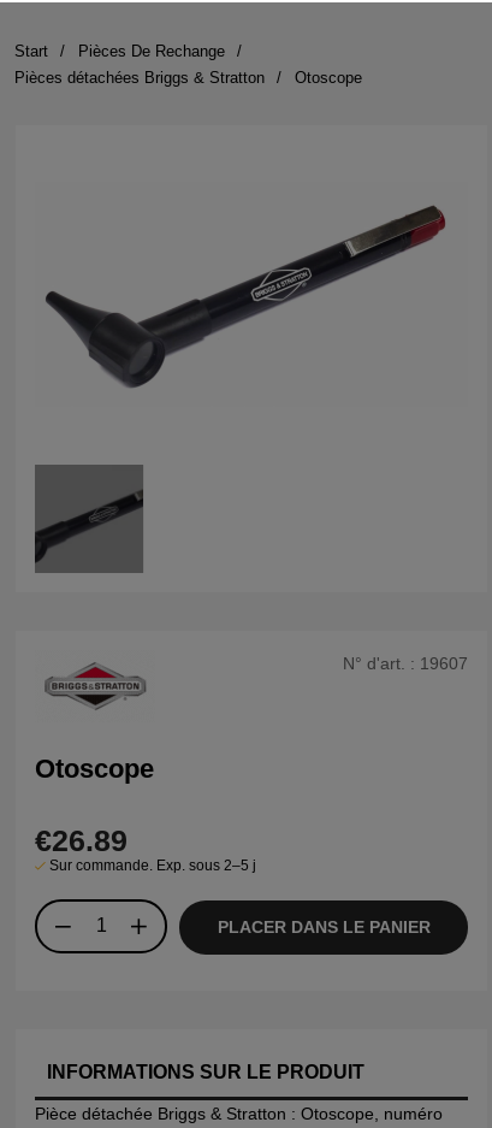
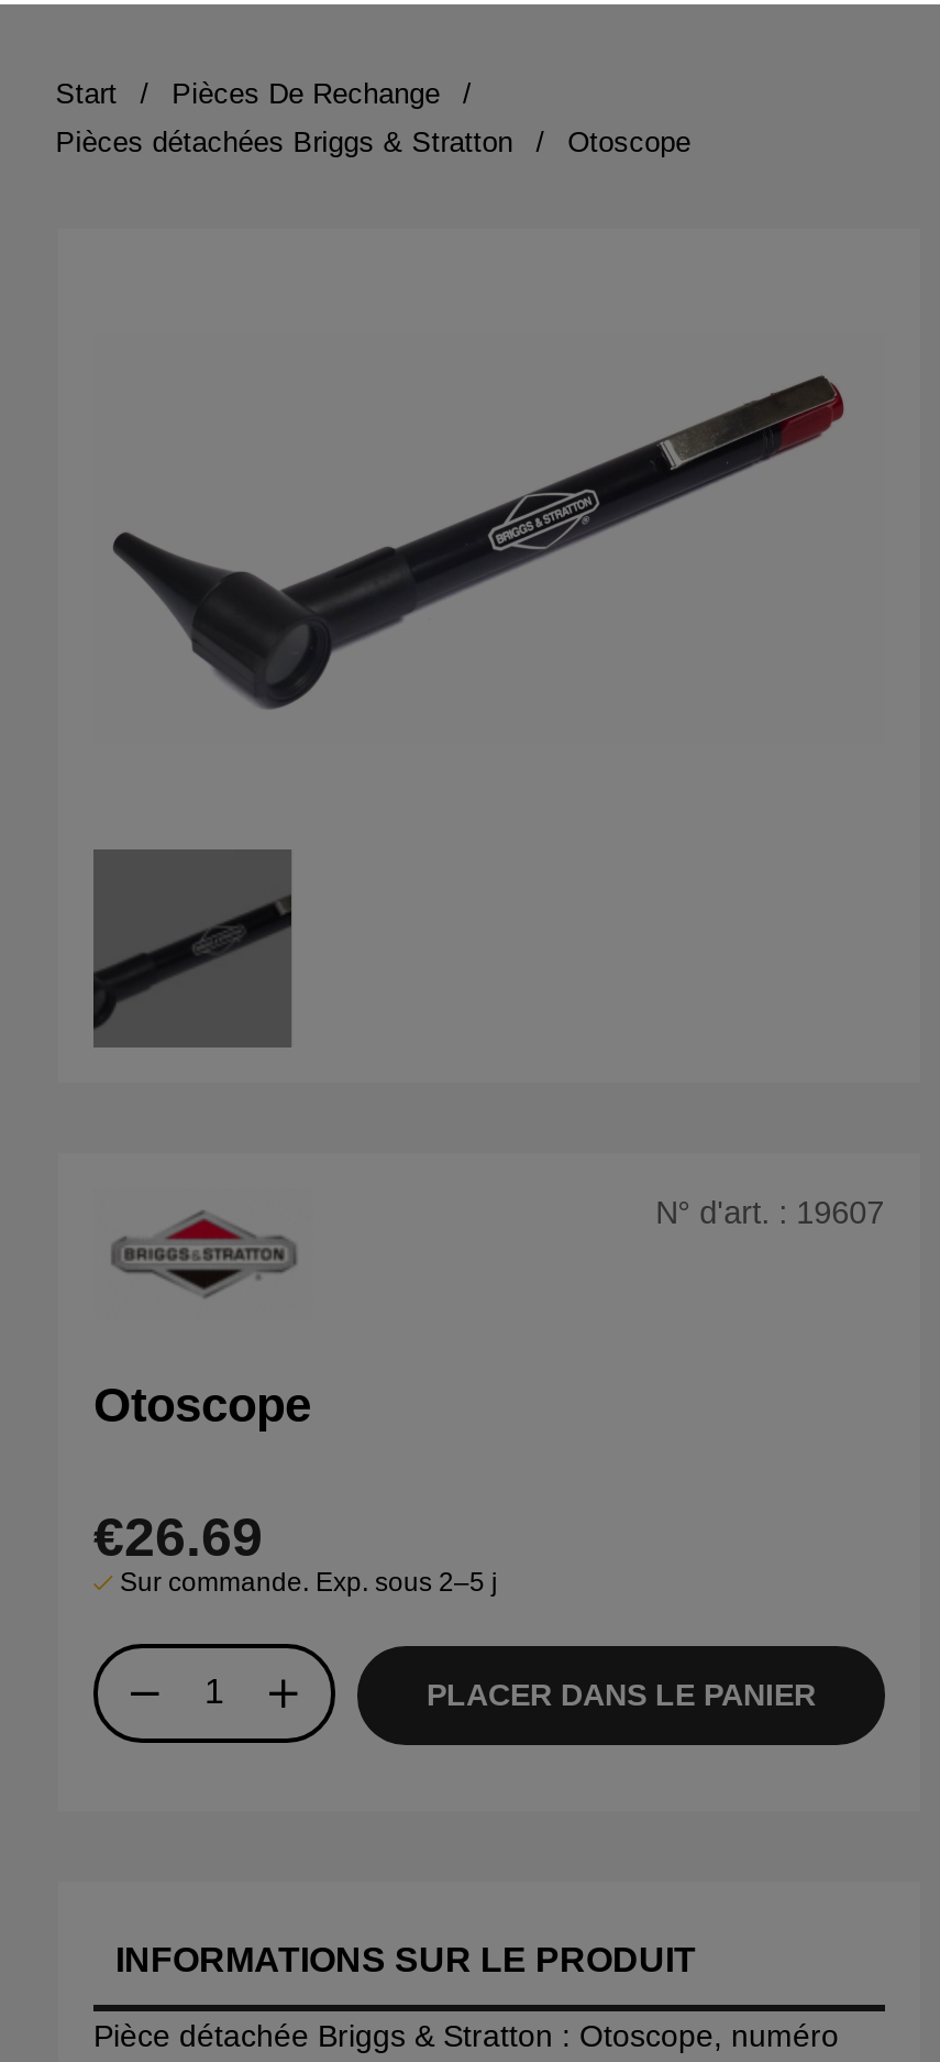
- €26.89
+ €26.69
